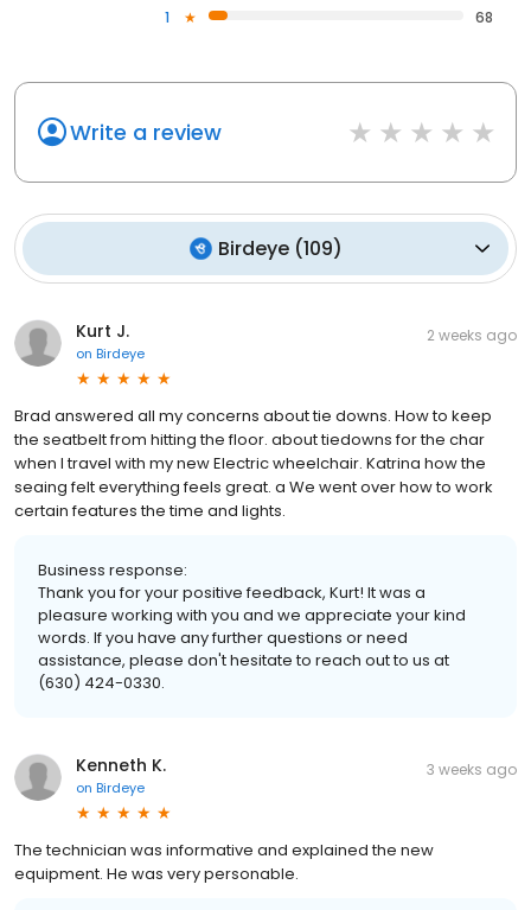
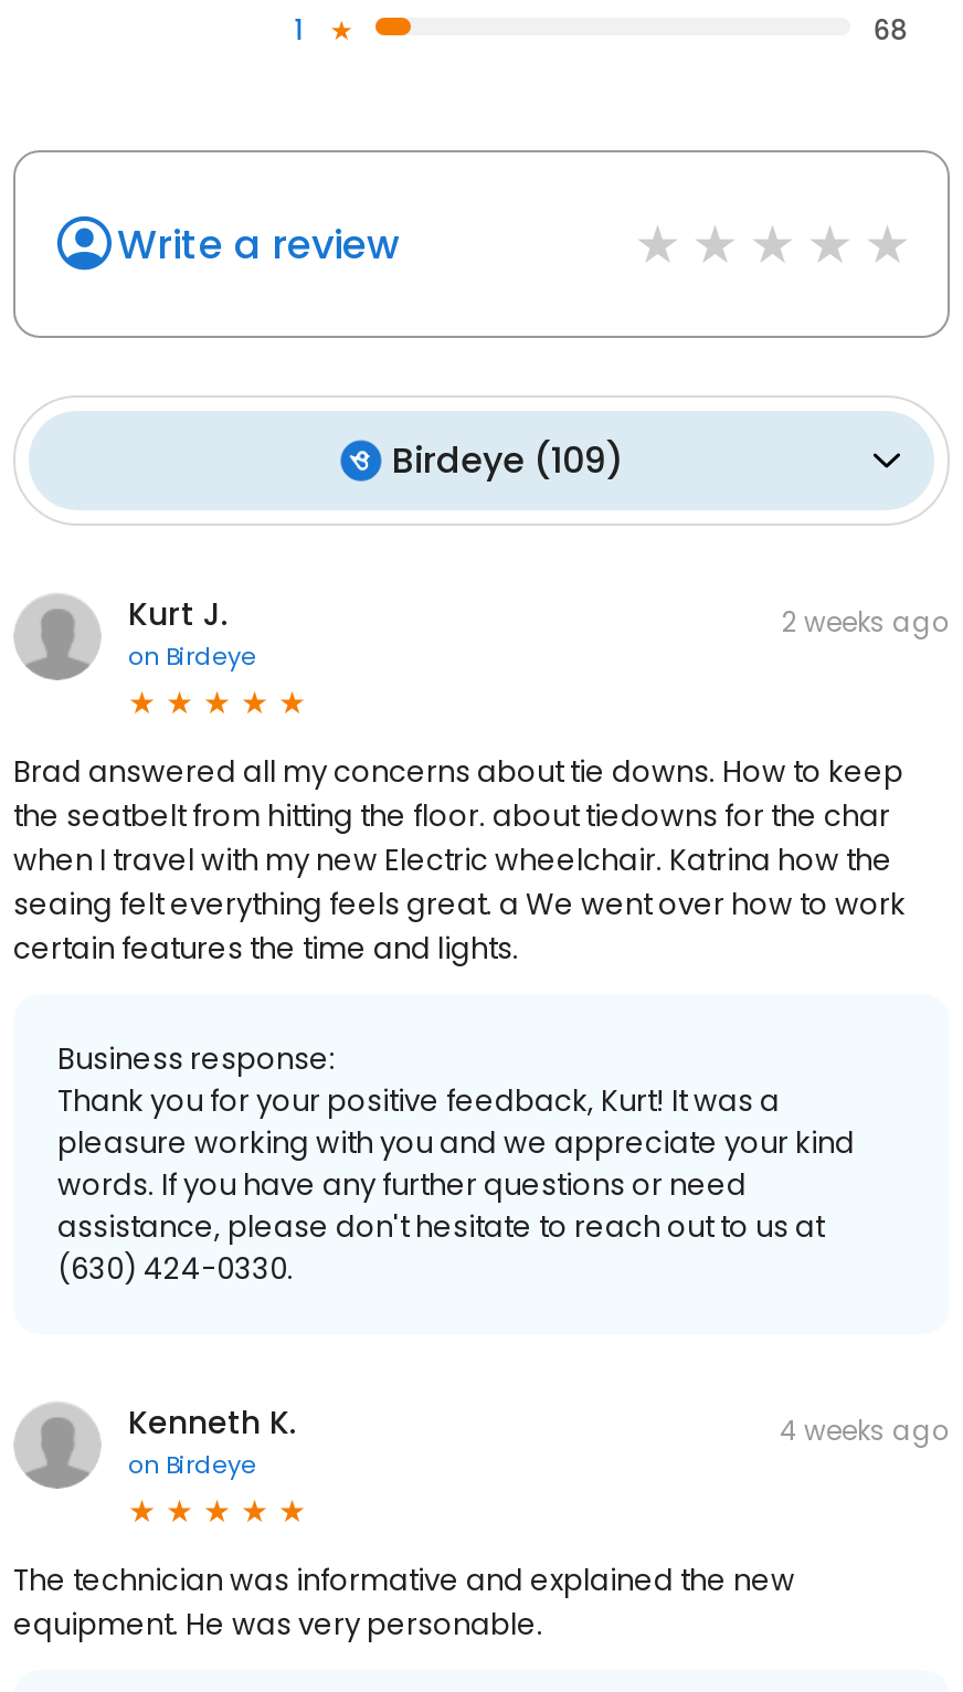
- 3 weeks ago
+ 4 weeks ago
